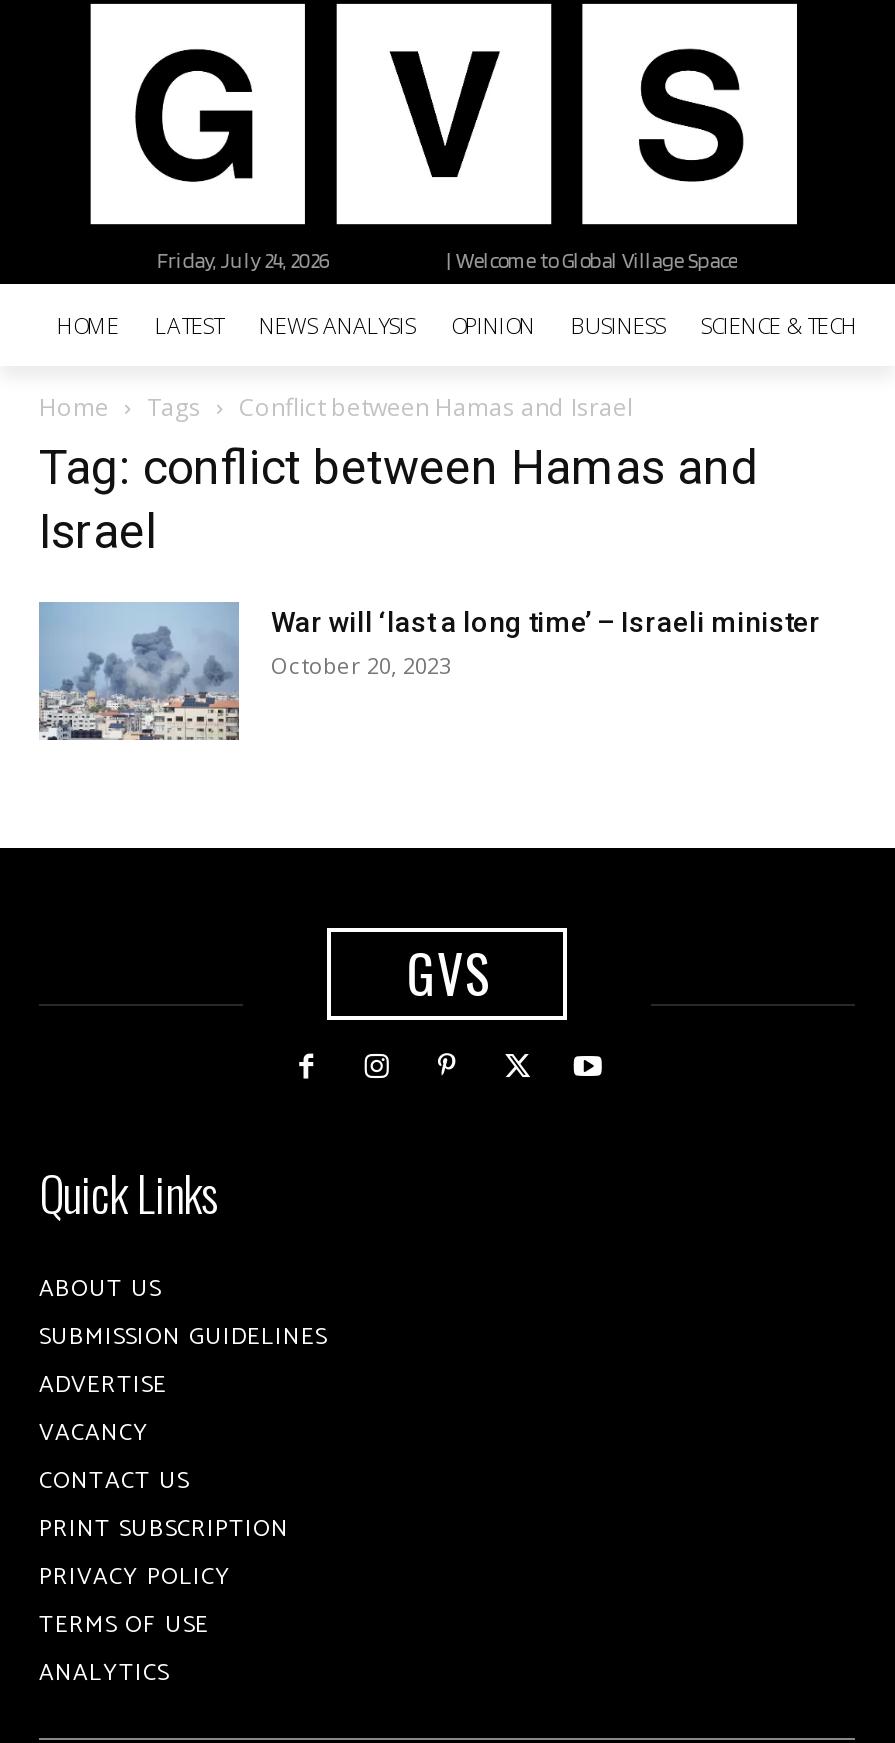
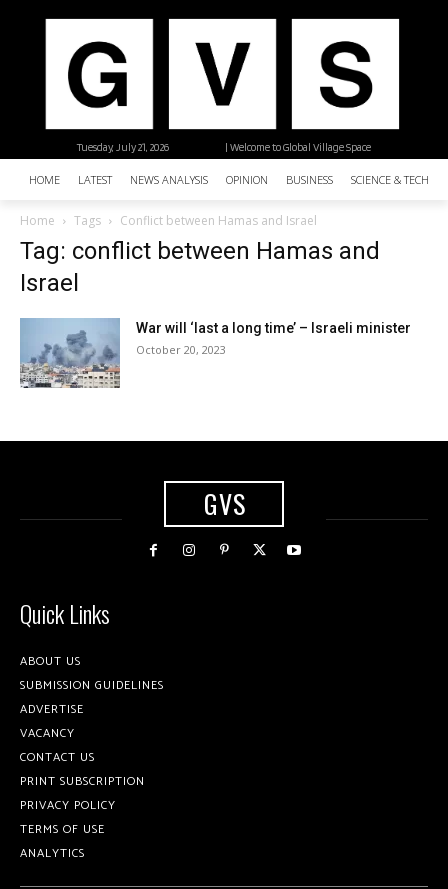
- Friday, July 24, 2026
+ Tuesday, July 21, 2026
